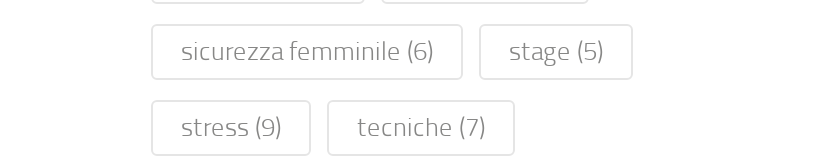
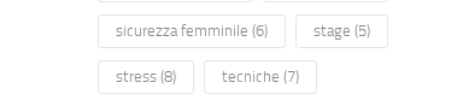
- stress (9)
+ stress (8)
